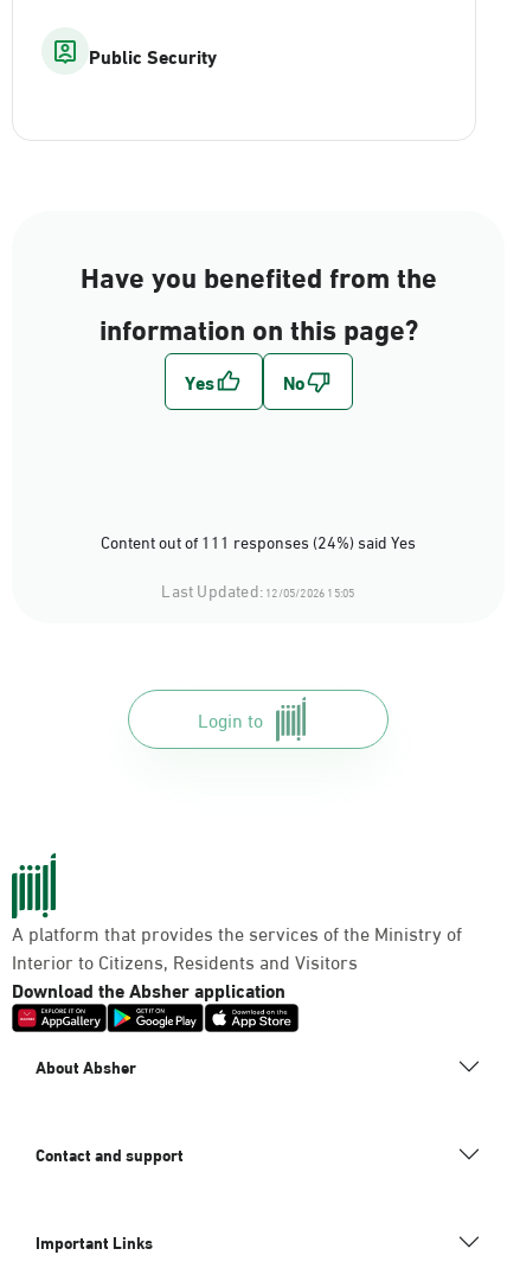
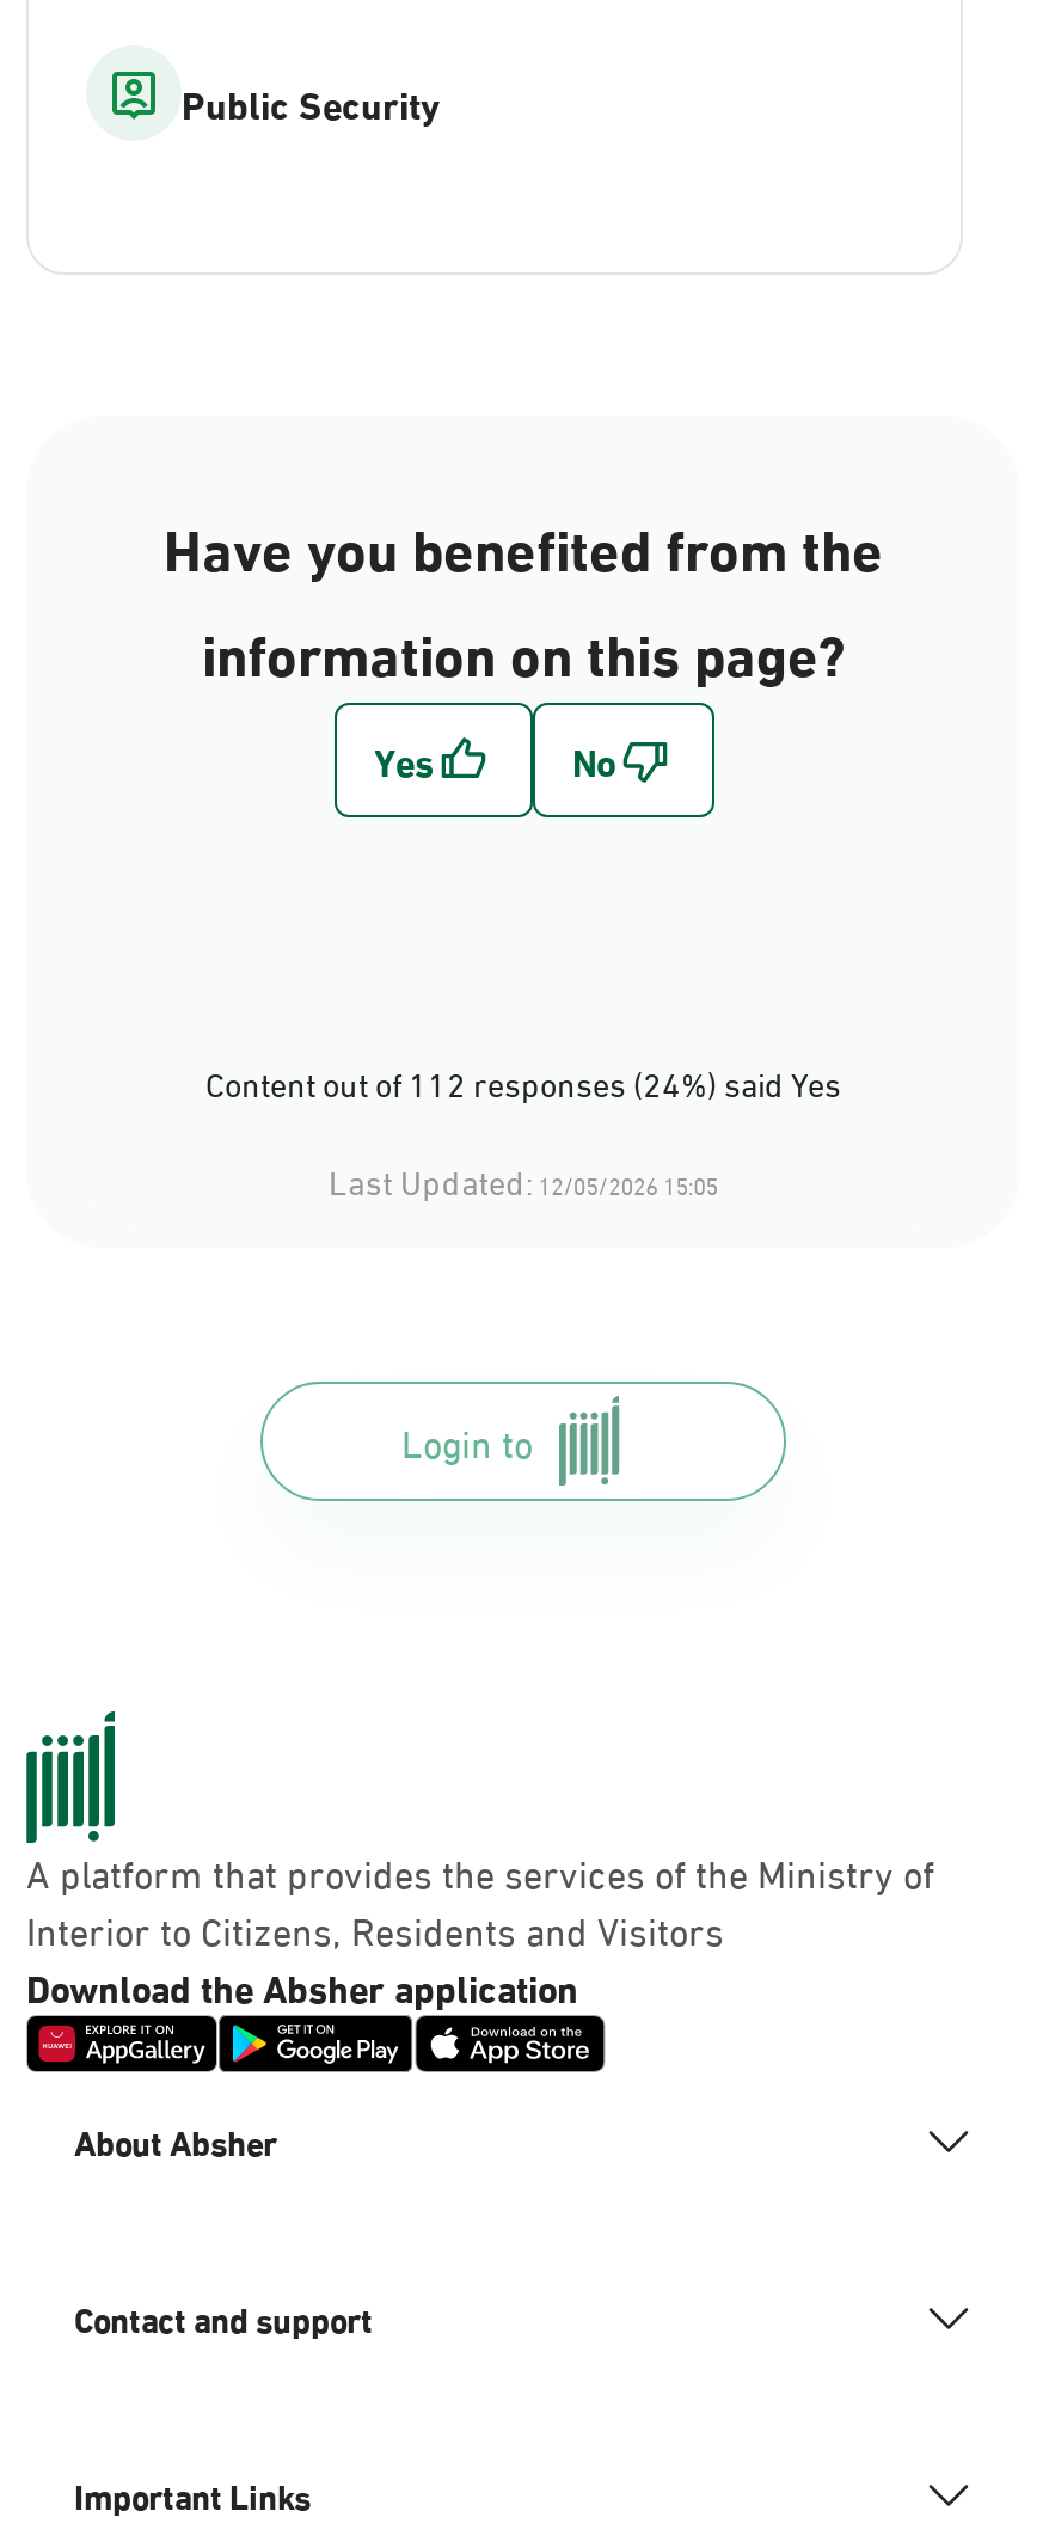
- Content out of 111 responses (24%) said Yes
+ Content out of 112 responses (24%) said Yes
